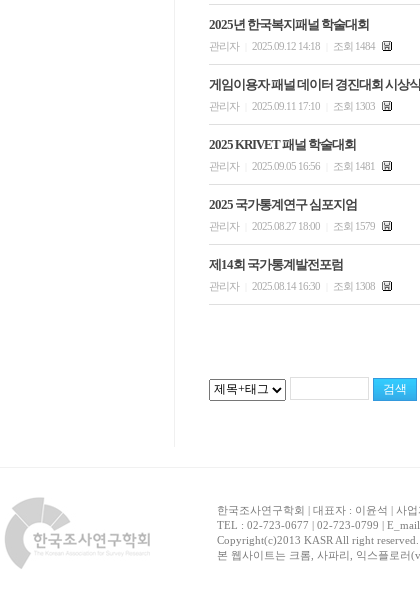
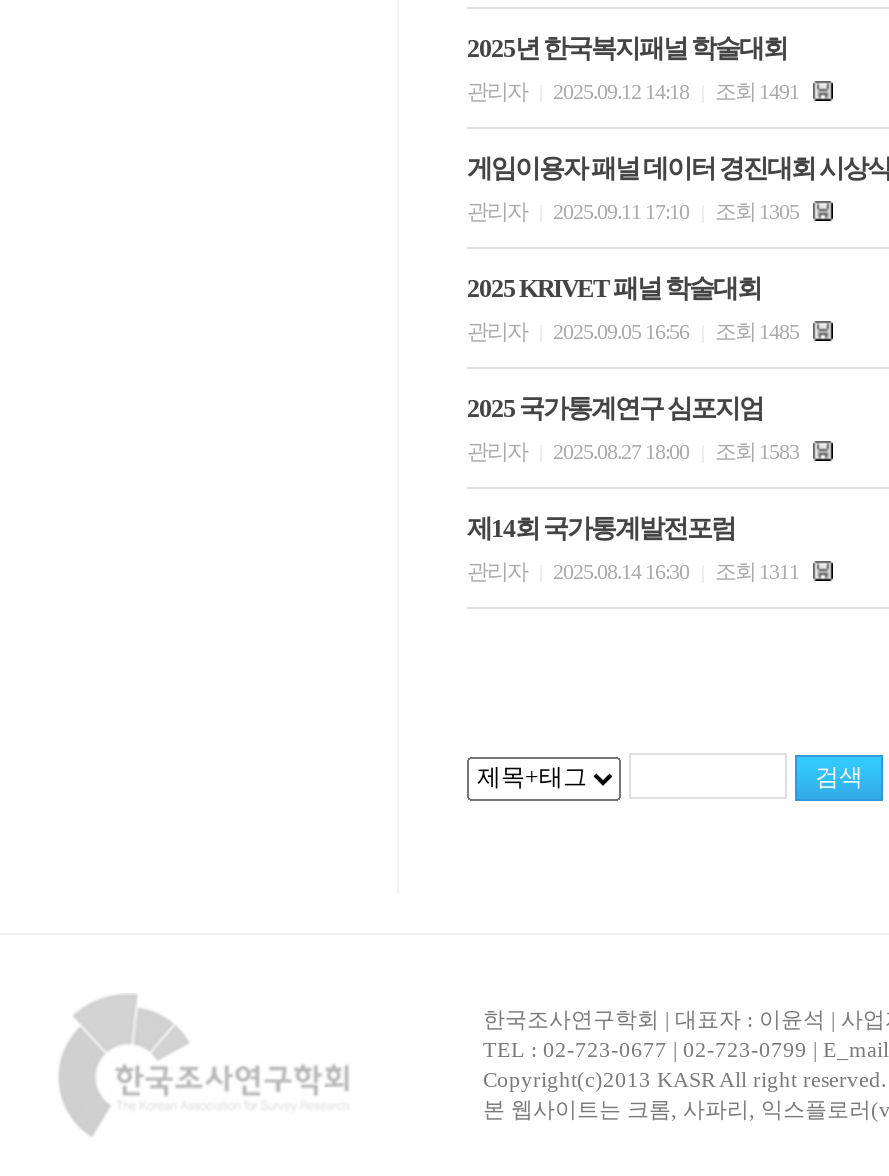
- 관리자 2025.09.12 14:18 조회 1484
+ 관리자 2025.09.12 14:18 조회 1491

- 관리자 2025.09.11 17:10 조회 1303
+ 관리자 2025.09.11 17:10 조회 1305

- 관리자 2025.09.05 16:56 조회 1481
+ 관리자 2025.09.05 16:56 조회 1485

- 관리자 2025.08.27 18:00 조회 1579
+ 관리자 2025.08.27 18:00 조회 1583

- 관리자 2025.08.14 16:30 조회 1308
+ 관리자 2025.08.14 16:30 조회 1311
